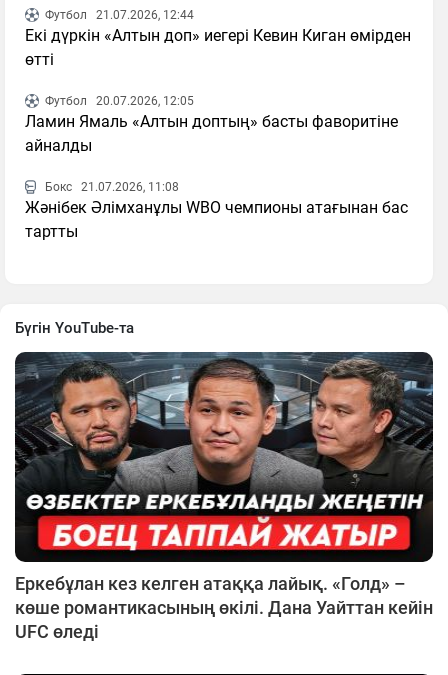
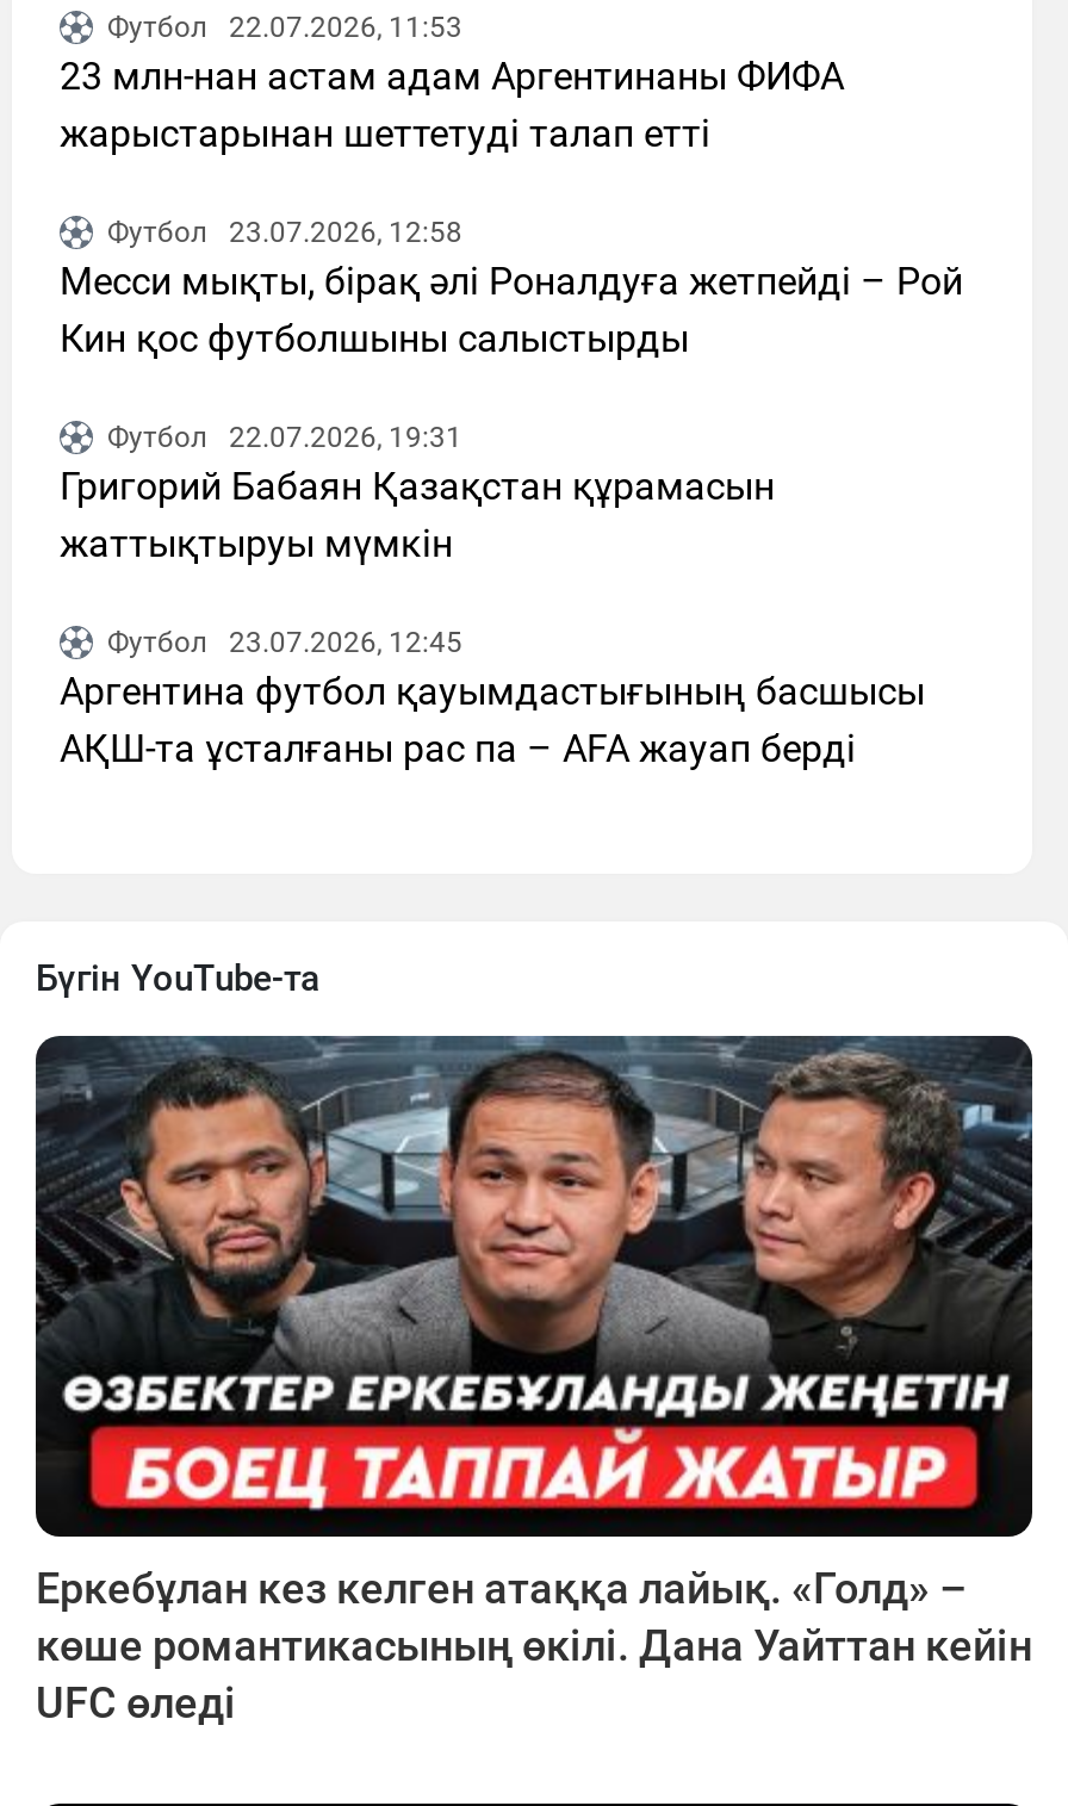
- 21.07.2026, 12:44
- Екі дүркін «Алтын доп» иегері Кевин Киган өмірден
- өтті
+ 22.07.2026, 11:53
+ 23 млн-нан астам адам Аргентинаны ФИФА
+ жарыстарынан шеттетуді талап етті

- 20.07.2026, 12:05
- Ламин Ямаль «Алтын доптың» басты фаворитіне
- айналды
- Бокс
- 21.07.2026, 11:08
- Жәнібек Әлімханұлы WBO чемпионы атағынан бас
- тартты
+ 23.07.2026, 12:58
+ Месси мықты, бірақ әлі Роналдуға жетпейді – Рой
+ Кин қос футболшыны салыстырды
+ Футбол
+ 22.07.2026, 19:31
+ Григорий Бабаян Қазақстан құрамасын
+ жаттықтыруы мүмкін
+ Футбол
+ 23.07.2026, 12:45
+ Аргентина футбол қауымдастығының басшысы
+ АҚШ-та ұсталғаны рас па – AFA жауап берді
